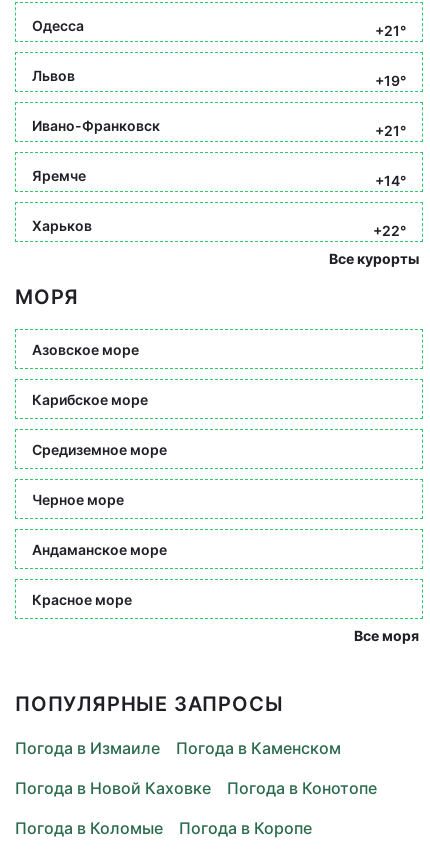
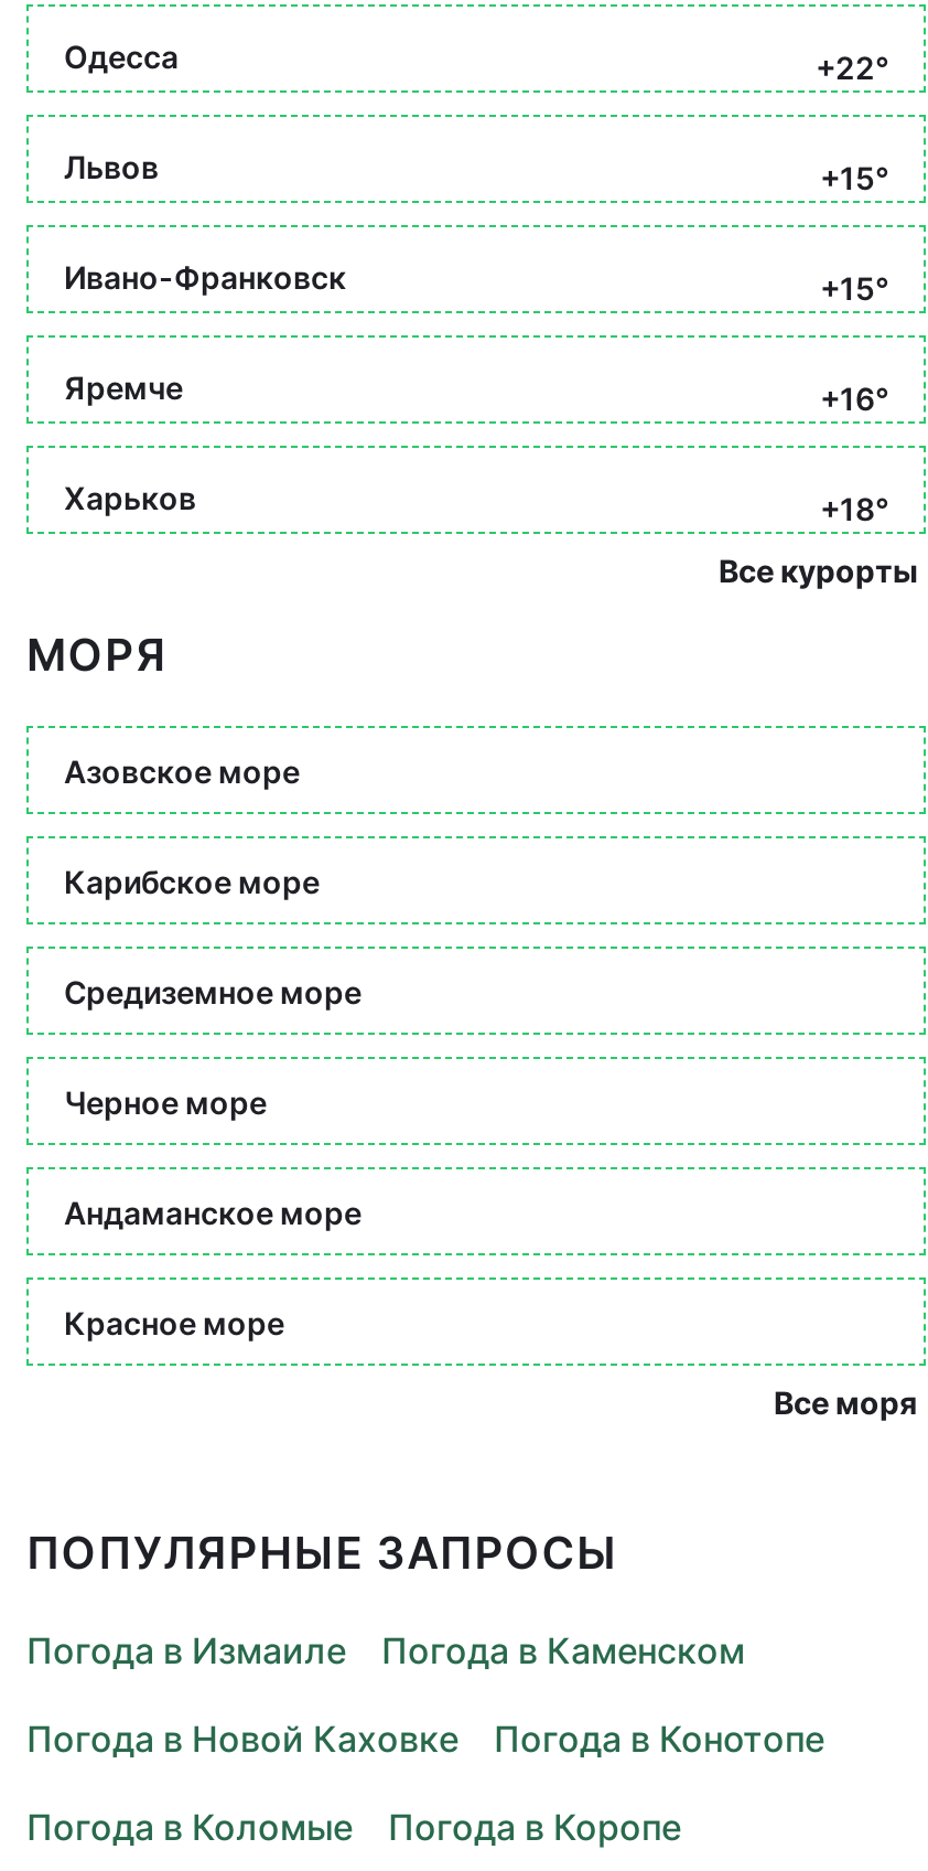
- +21°
+ +22°

- +19°
+ +15°

- +21°
+ +15°

- +14°
+ +16°

- +22°
+ +18°
